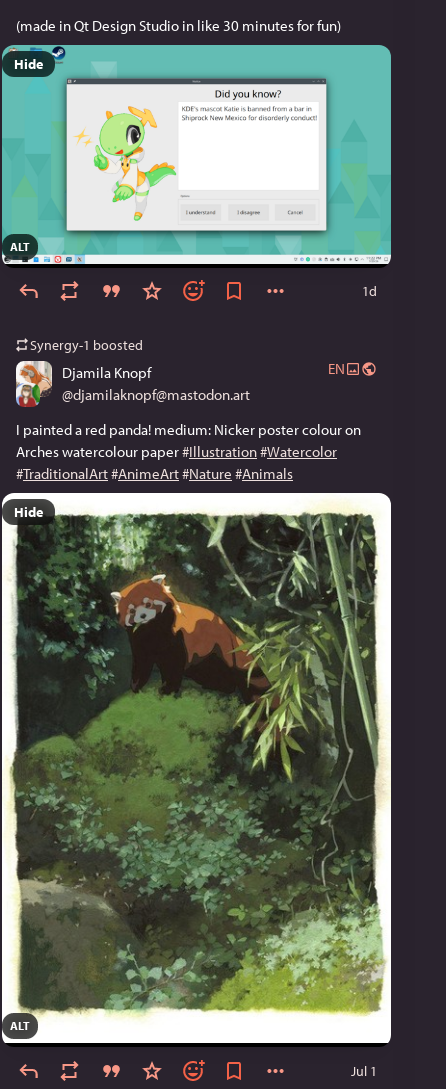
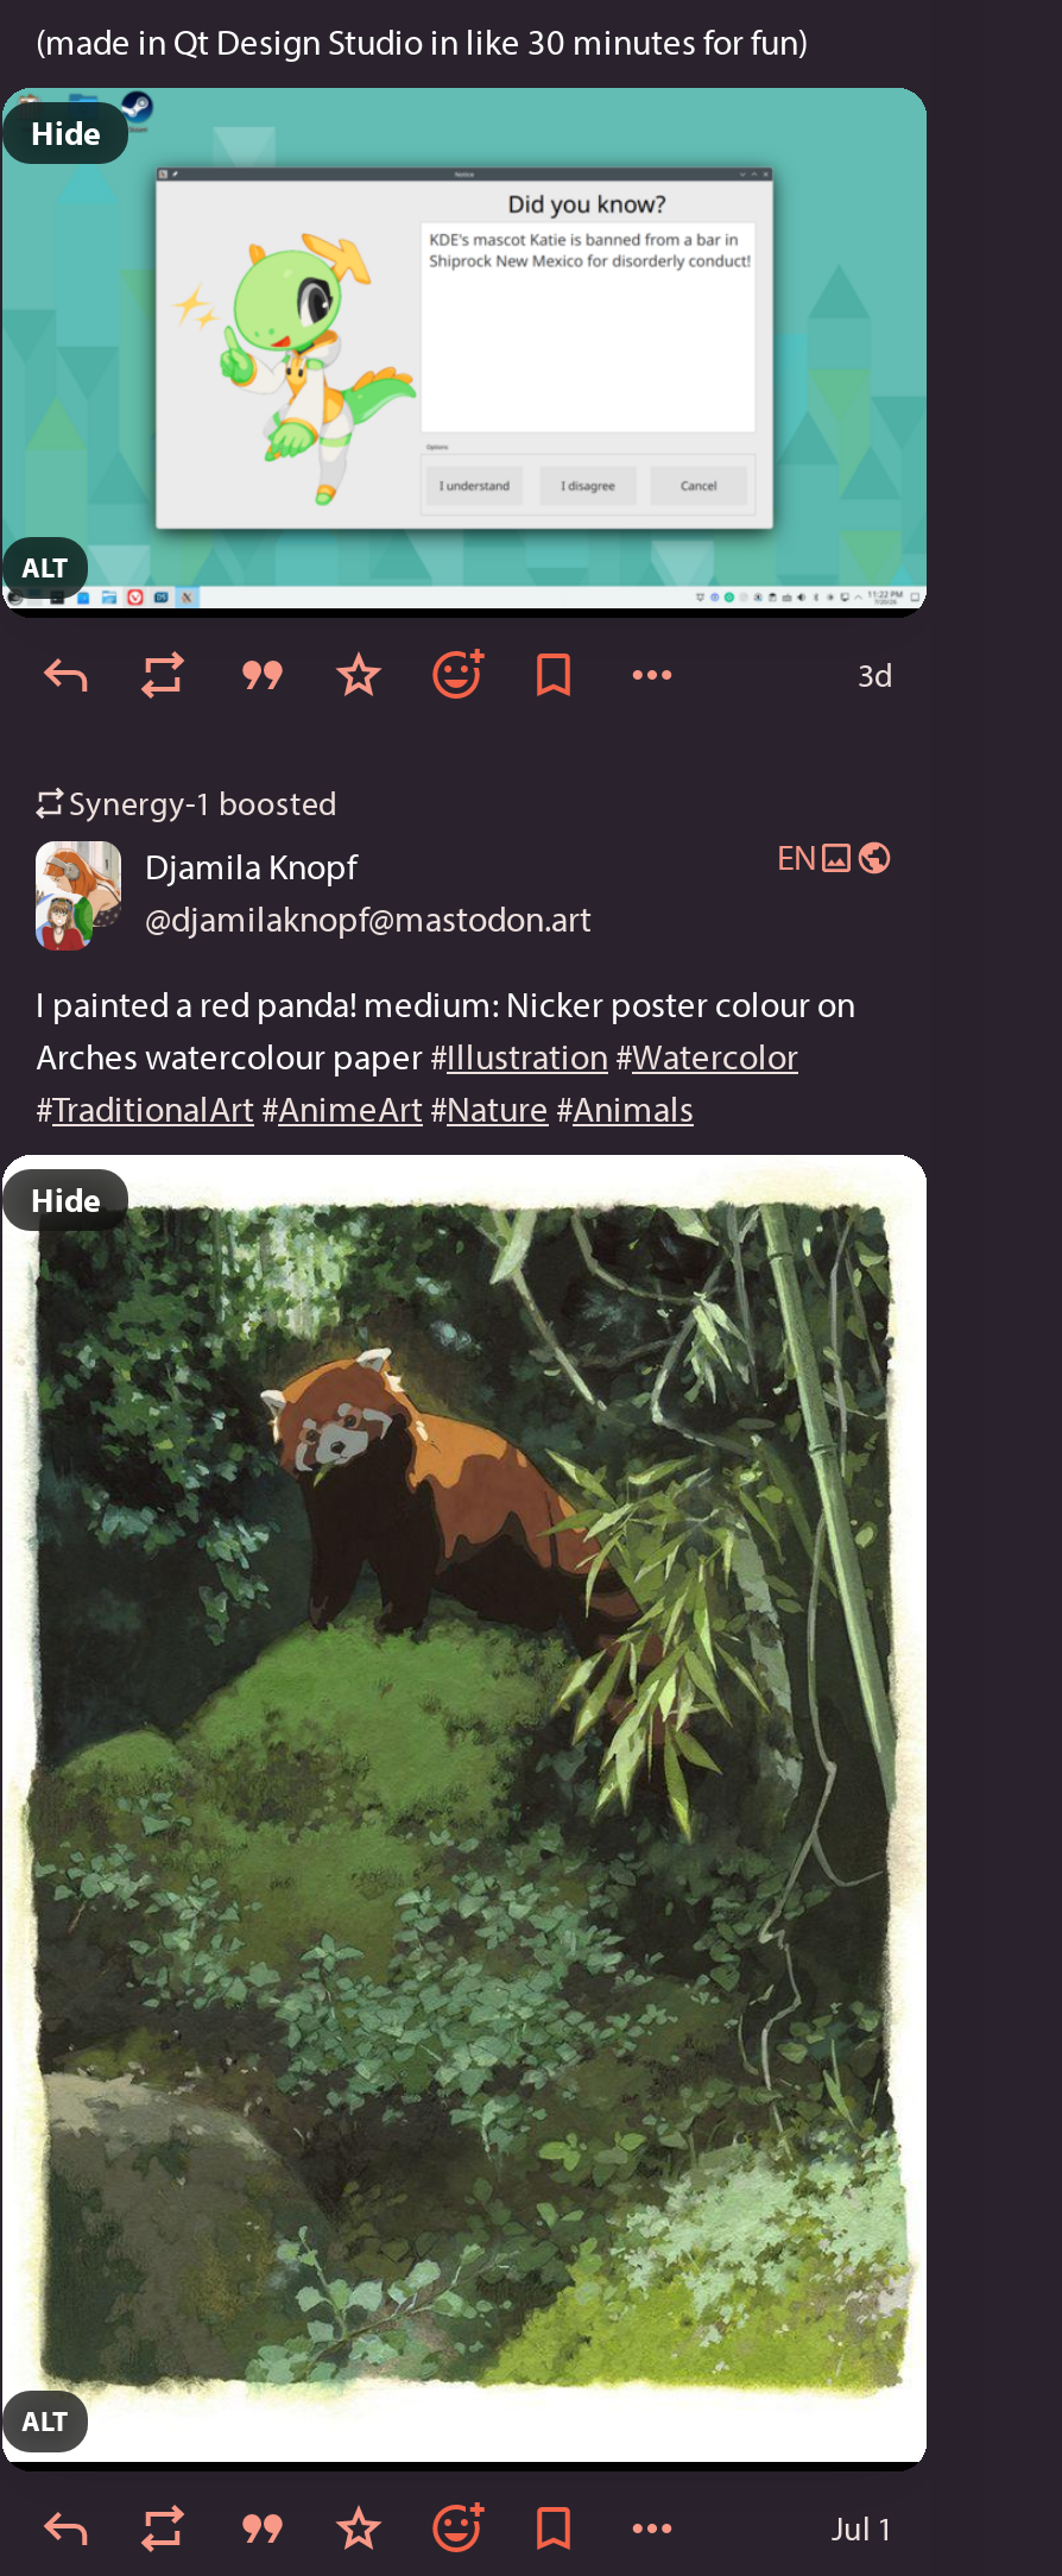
- 1d
+ 3d
